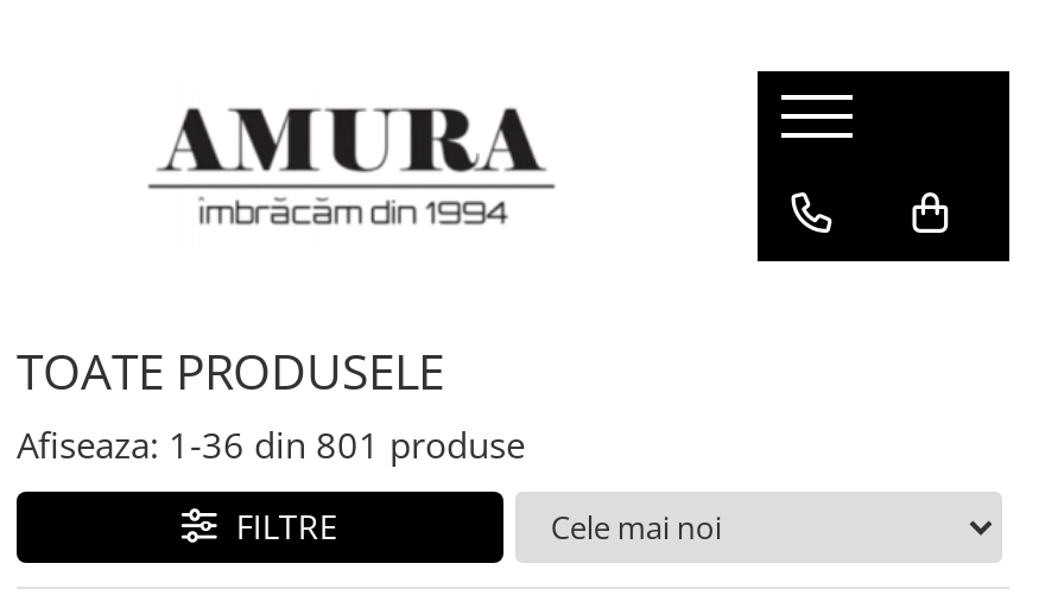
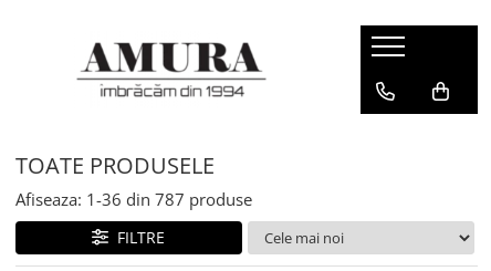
- Afiseaza: 1- 36 din 801 produse
+ Afiseaza: 1- 36 din 787 produse
